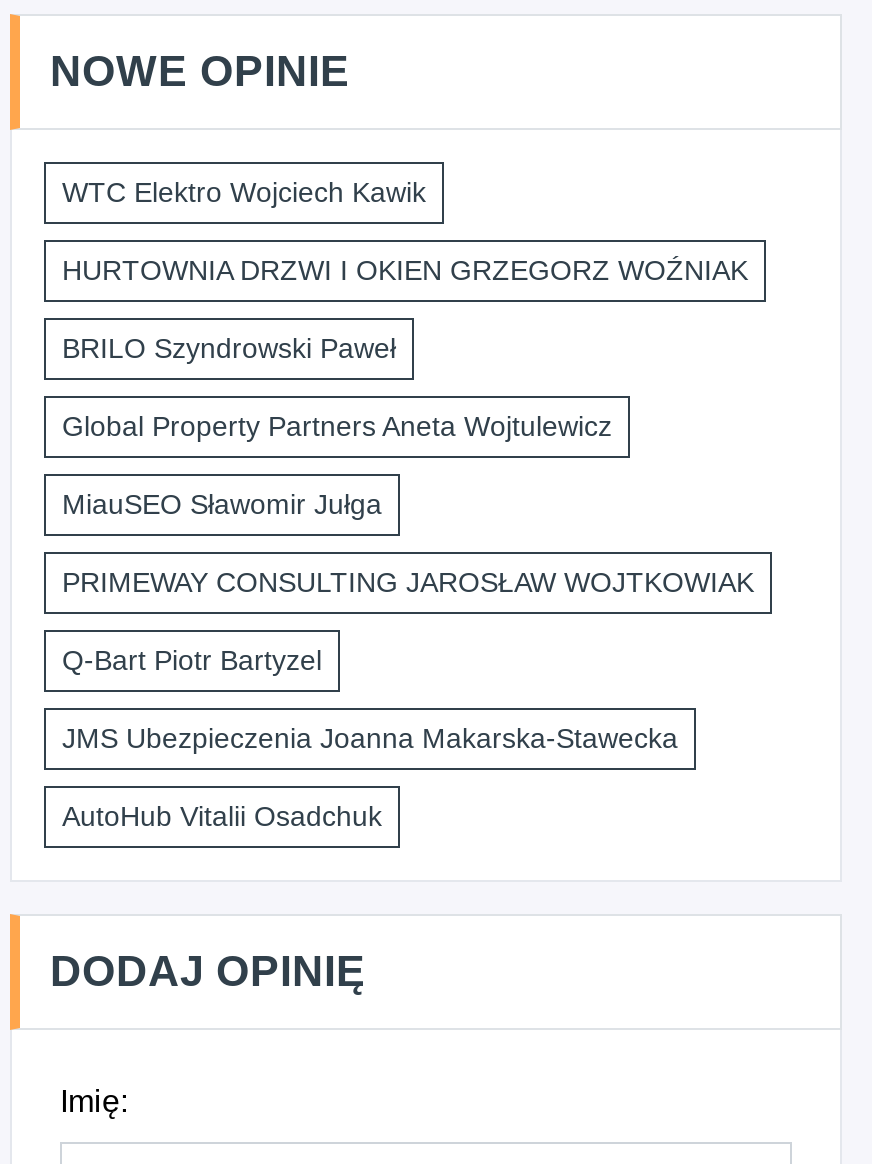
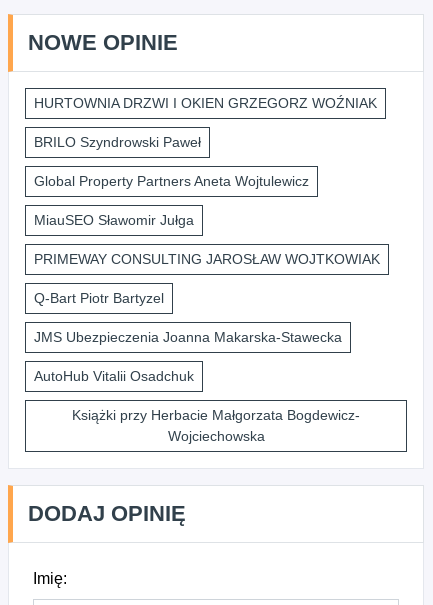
- WTC Elektro Wojciech Kawik

moved up: HURTOWNIA DRZWI I OKIEN GRZEGORZ WOŹNIAK | BRILO Szyndrowski Paweł | Global Property Partners Aneta Wojtulewicz | MiauSEO Sławomir Jułga | PRIMEWAY CONSULTING JAROSŁAW WOJTKOWIAK | Q-Bart Piotr Bartyzel | JMS Ubezpieczenia Joanna Makarska-Stawecka | AutoHub Vitalii Osadchuk

+ Książki przy Herbacie Małgorzata Bogdewicz-
+ Wojciechowska
